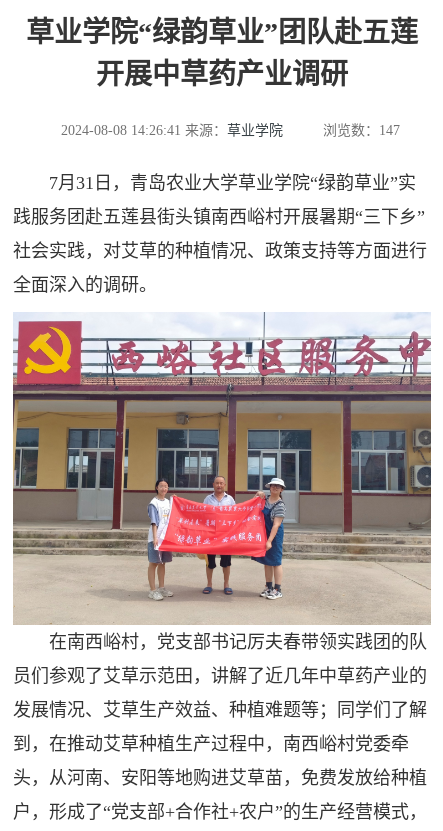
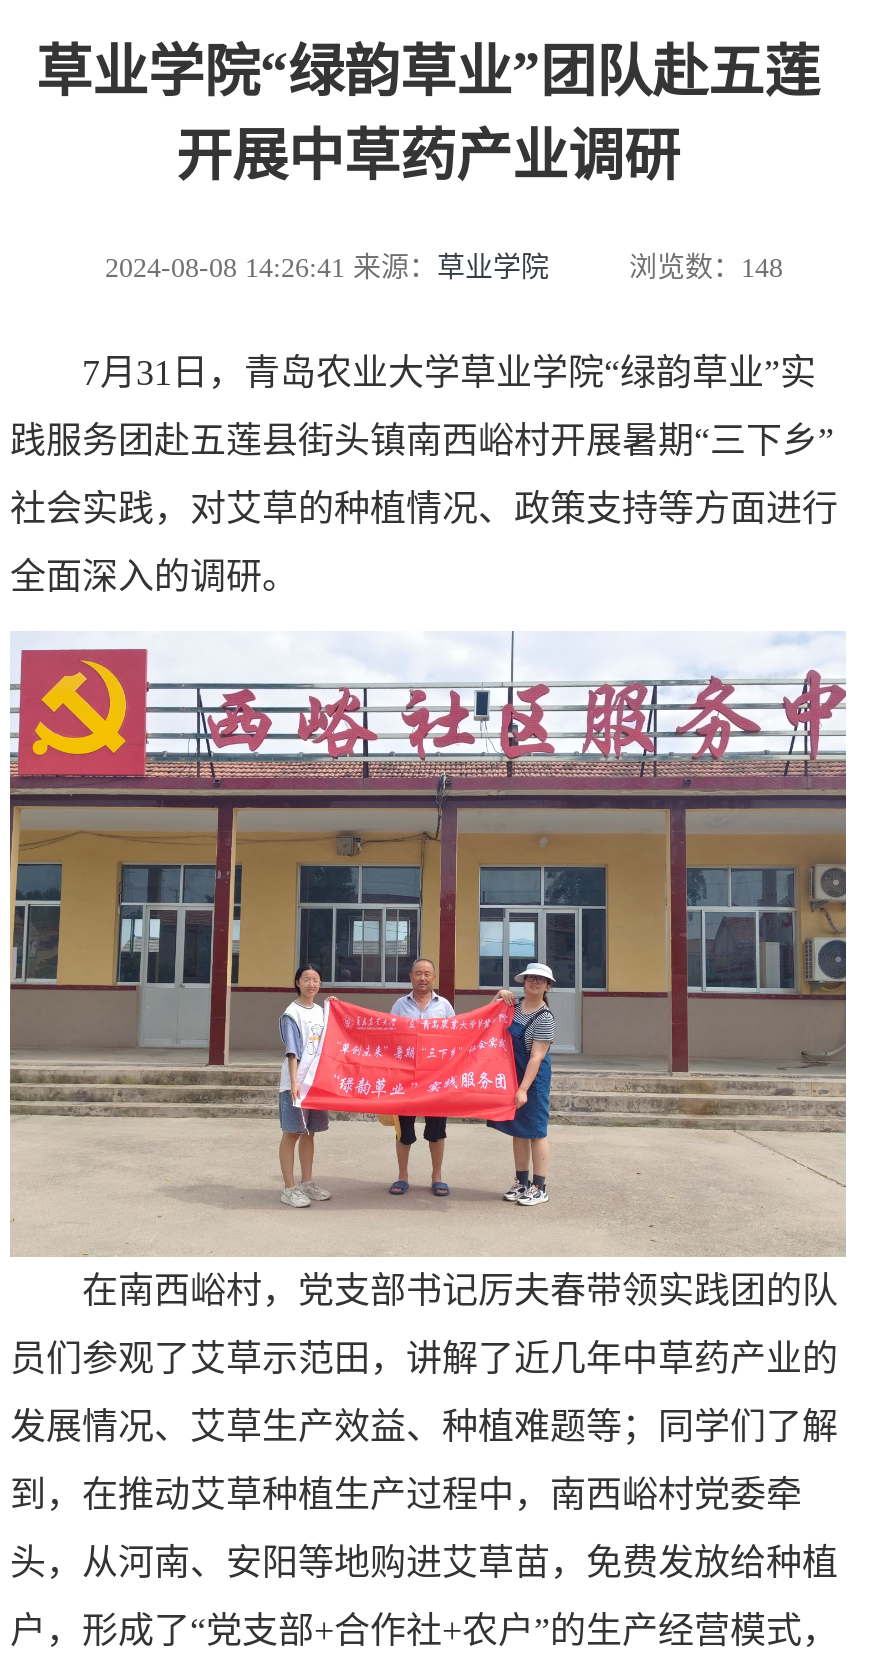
- 2024-08-08 14:26:41 来源：草业学院 浏览数：147
+ 2024-08-08 14:26:41 来源：草业学院 浏览数：148
